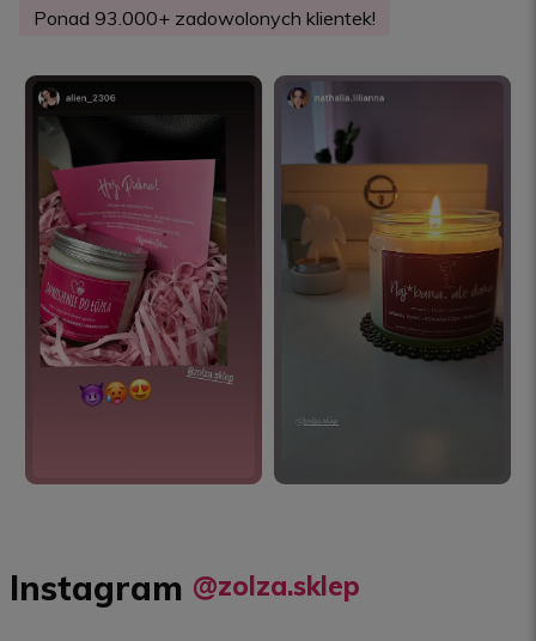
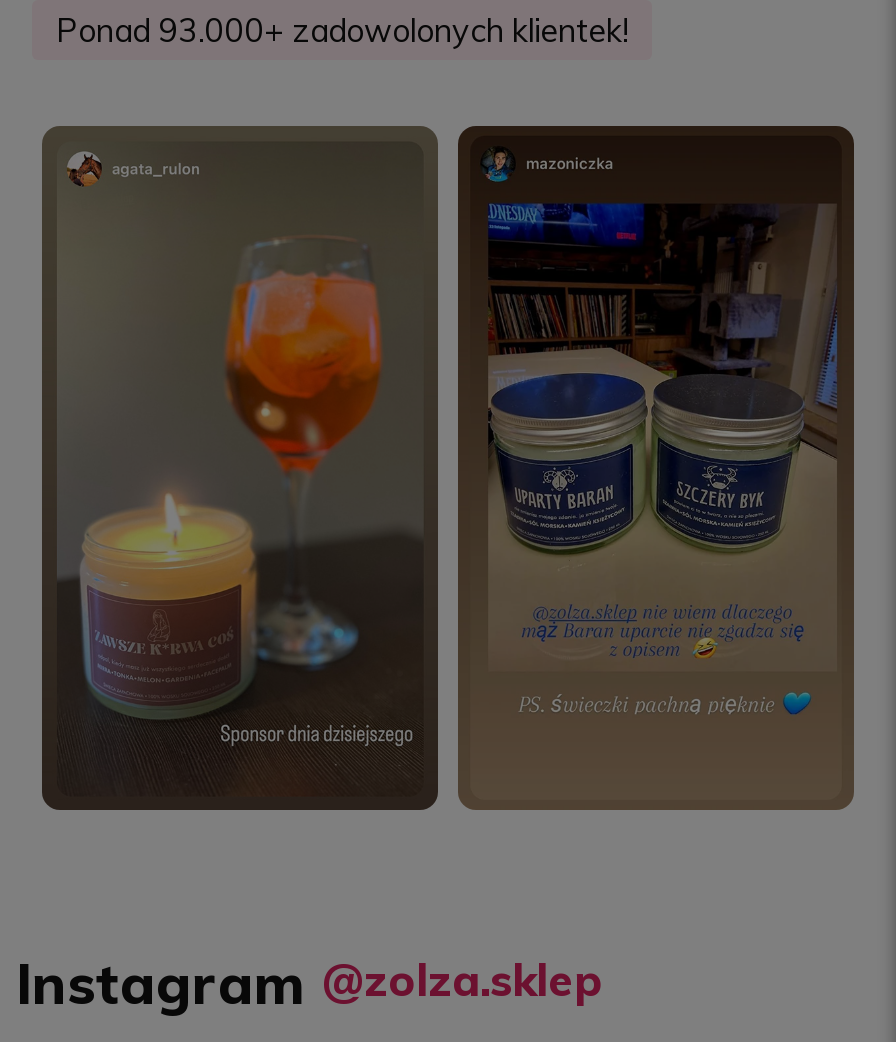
- [image]
+ [image]

- [image]
+ [image]
